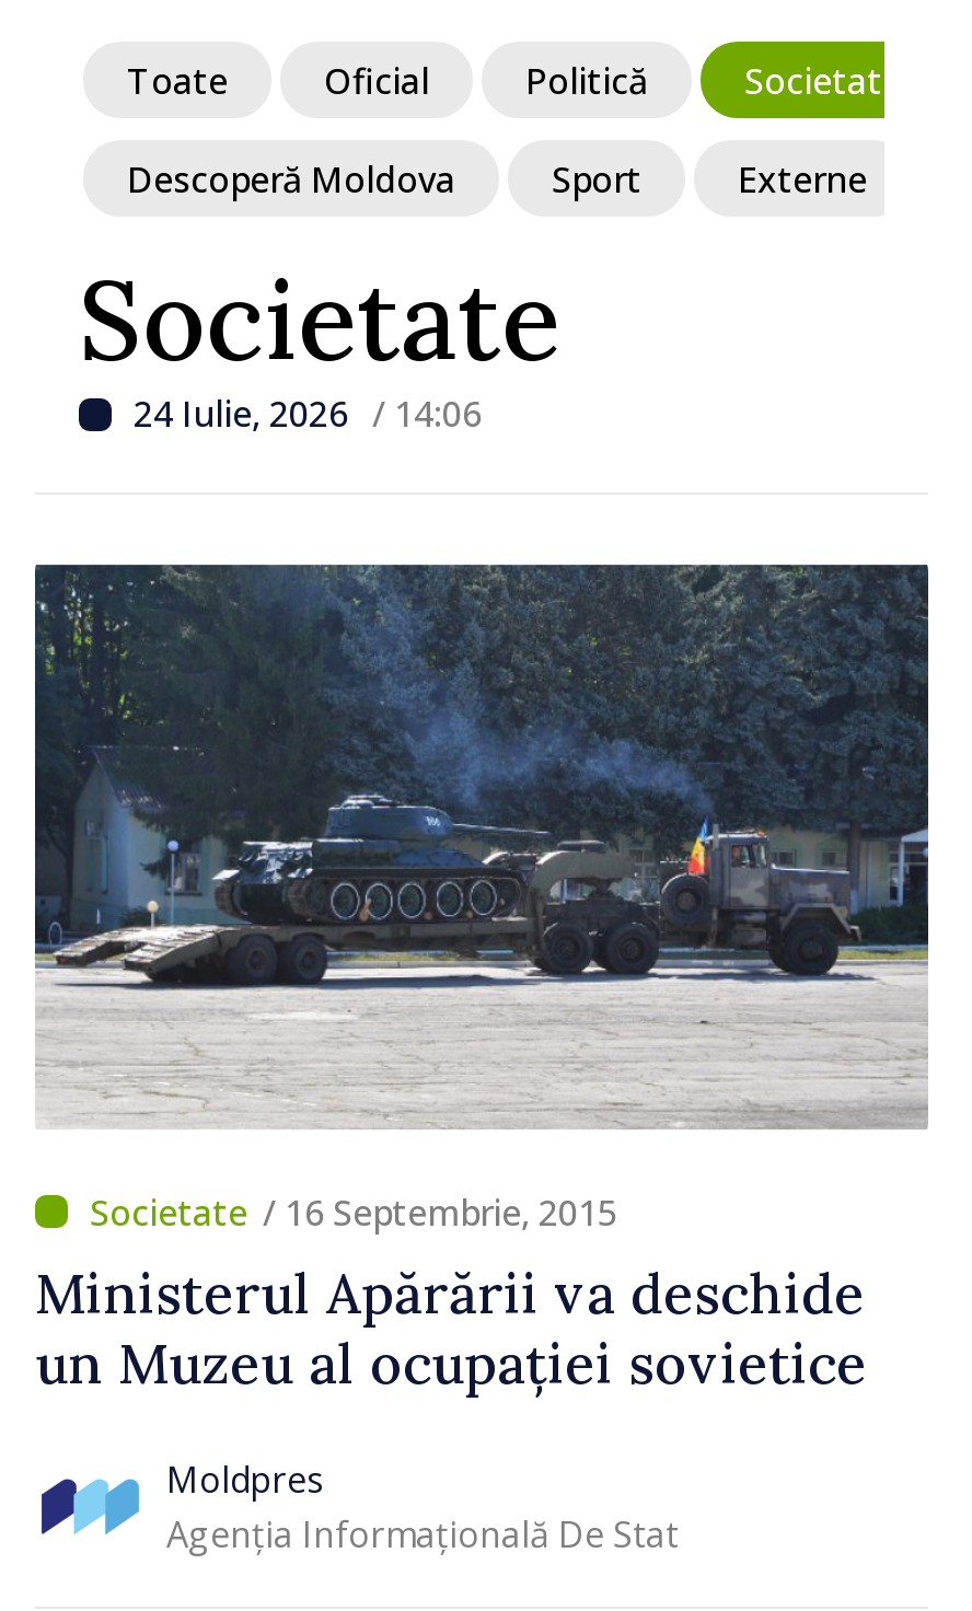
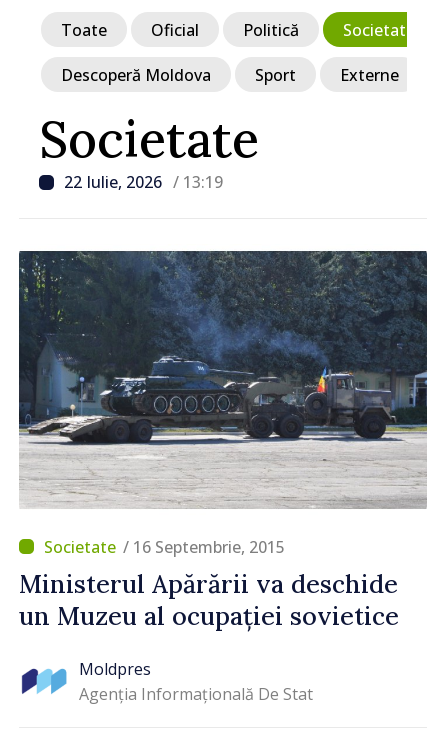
- 24 Iulie, 2026 / 14:06
+ 22 Iulie, 2026 / 13:19
